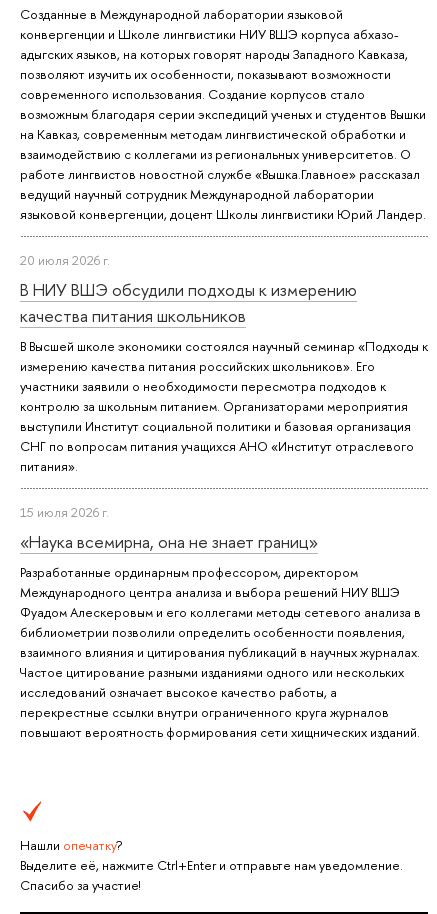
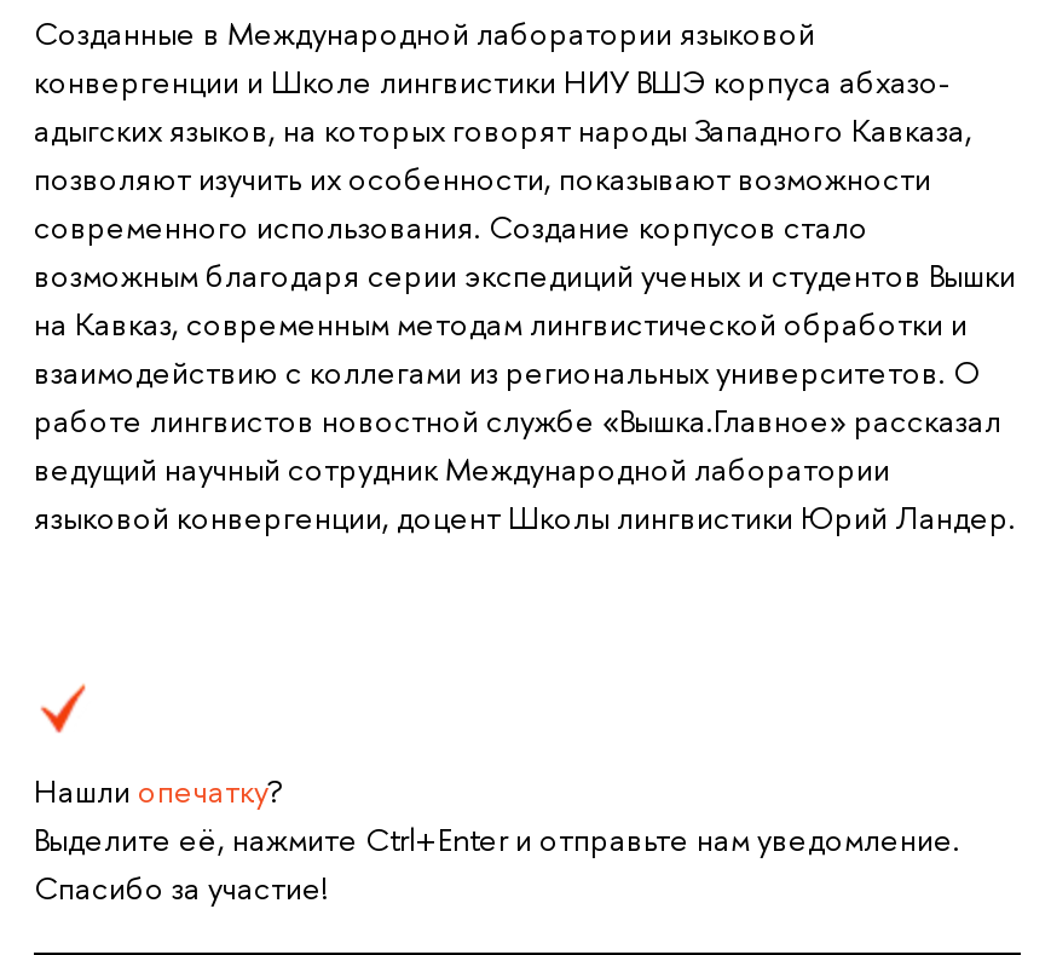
- 20 июля 2026 г.
- В НИУ ВШЭ обсудили подходы к измерению
- качества питания школьников
- В Высшей школе экономики состоялся научный семинар «Подходы к
- измерению качества питания российских школьников». Его
- участники заявили о необходимости пересмотра подходов к
- контролю за школьным питанием. Организаторами мероприятия
- выступили Институт социальной политики и базовая организация
- СНГ по вопросам питания учащихся АНО «Институт отраслевого
- питания».
- 15 июля 2026 г.
- «Наука всемирна, она не знает границ»
- Разработанные ординарным профессором, директором
- Международного центра анализа и выбора решений НИУ ВШЭ
- Фуадом Алескеровым и его коллегами методы сетевого анализа в
- библиометрии позволили определить особенности появления,
- взаимного влияния и цитирования публикаций в научных журналах.
- Частое цитирование разными изданиями одного или нескольких
- исследований означает высокое качество работы, а
- перекрестные ссылки внутри ограниченного круга журналов
- повышают вероятность формирования сети хищнических изданий.
